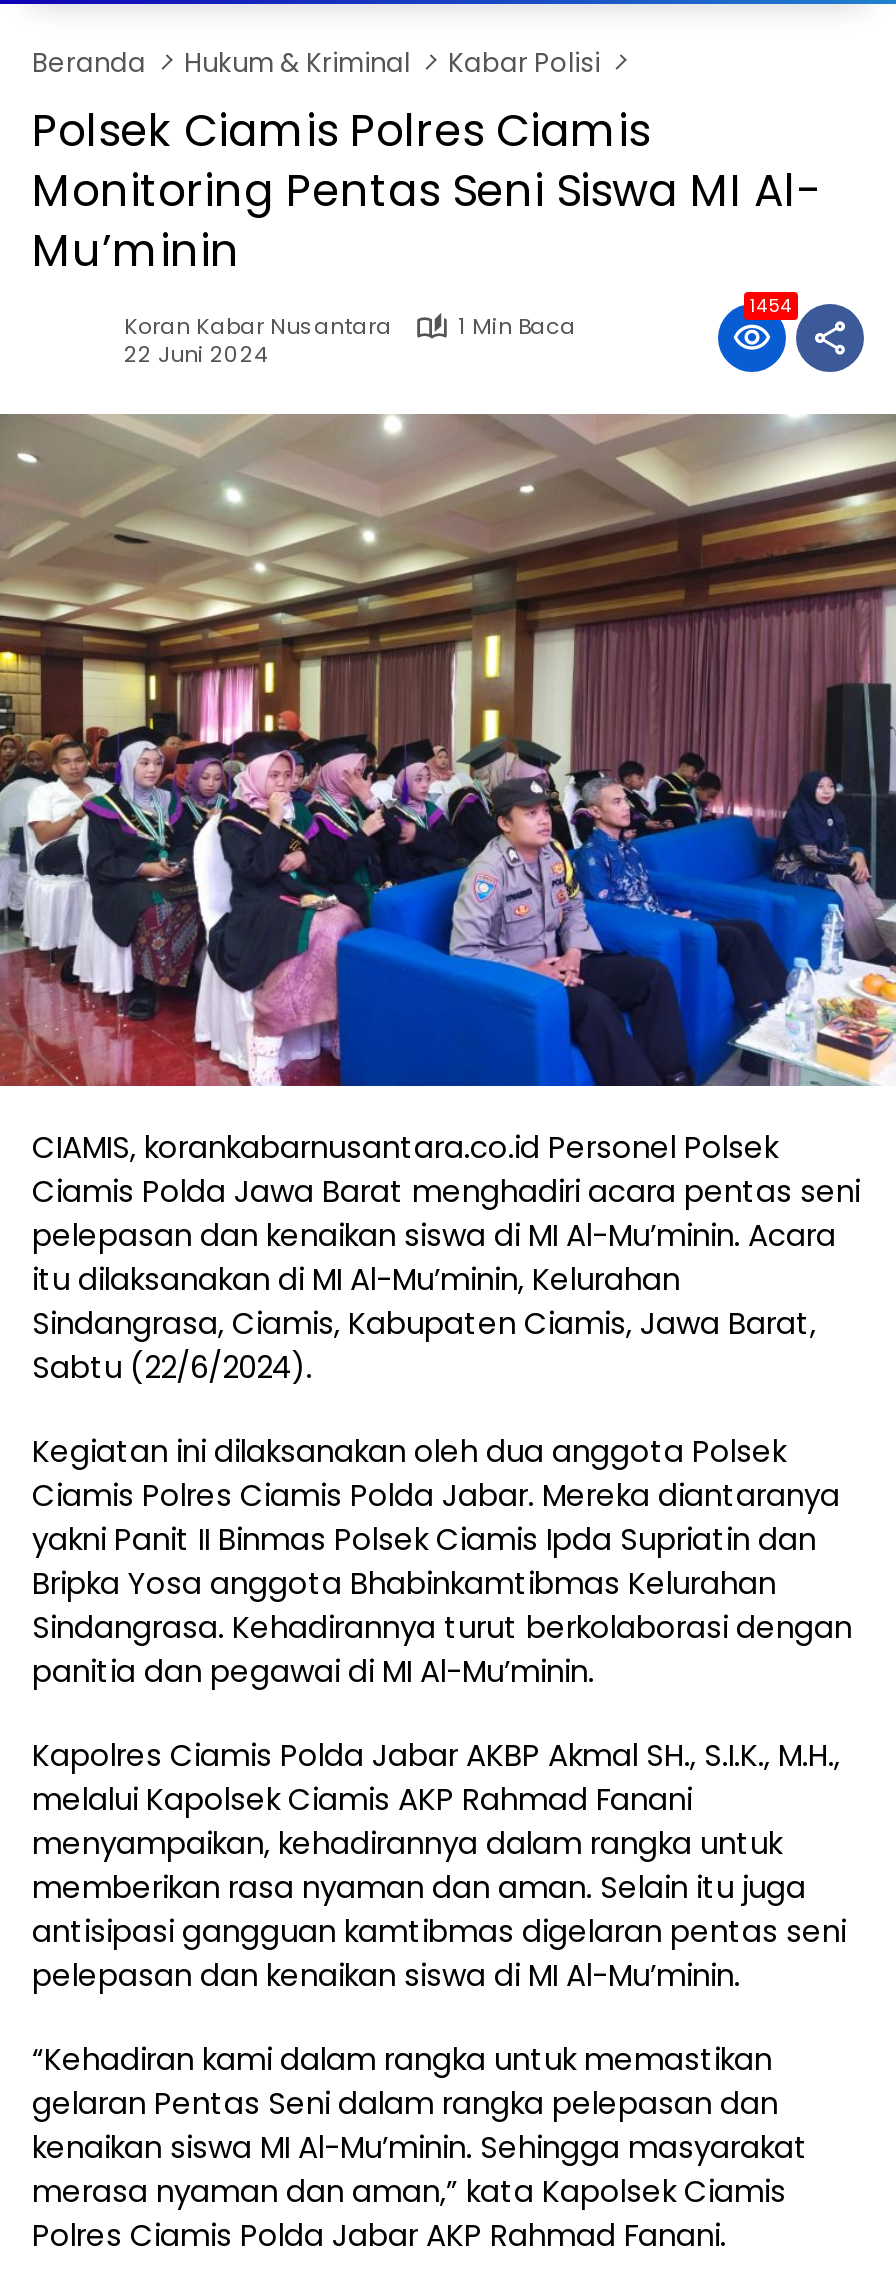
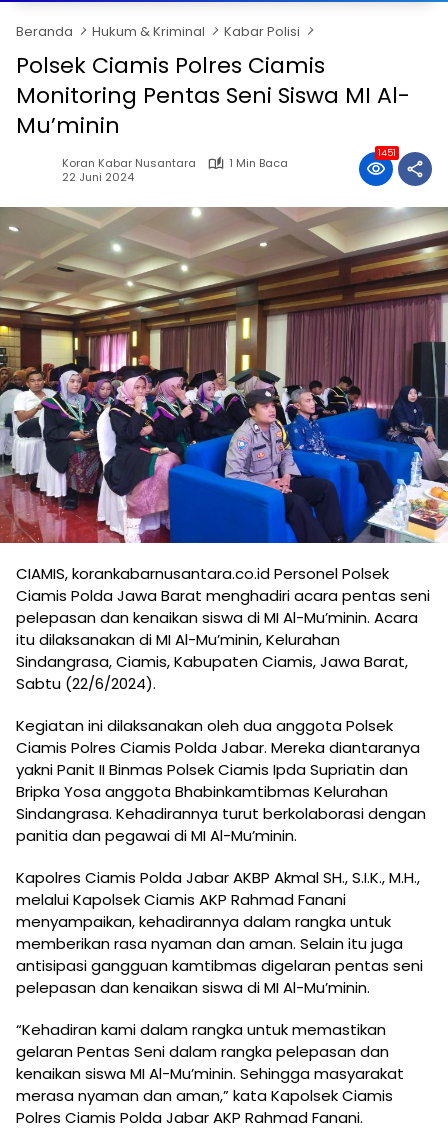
- 1454
+ 1451
